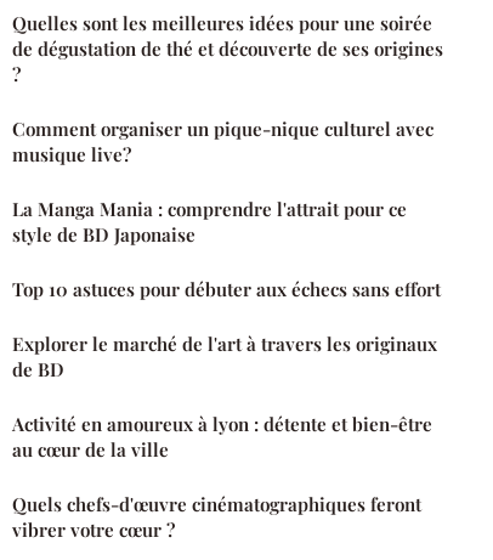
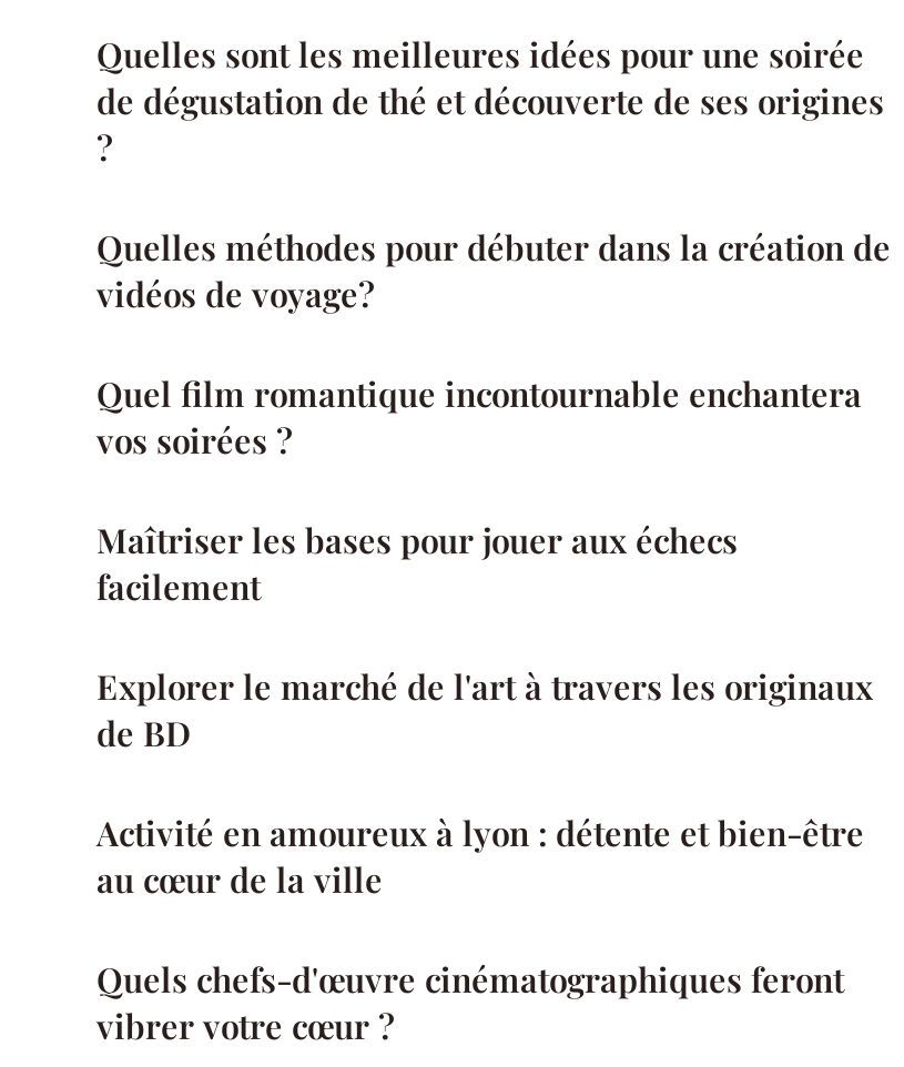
- Comment organiser un pique-nique culturel avec
- musique live?
+ Quelles méthodes pour débuter dans la création de
+ vidéos de voyage?

- La Manga Mania : comprendre l'attrait pour ce
- style de BD Japonaise
+ Quel film romantique incontournable enchantera
+ vos soirées ?

- Top 10 astuces pour débuter aux échecs sans effort
+ Maîtriser les bases pour jouer aux échecs
+ facilement
